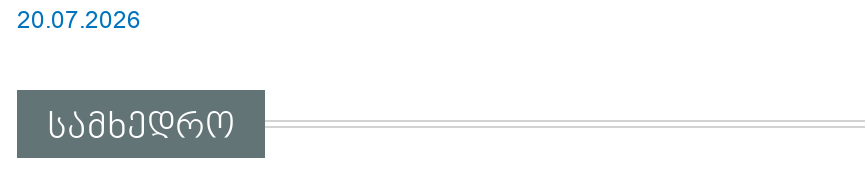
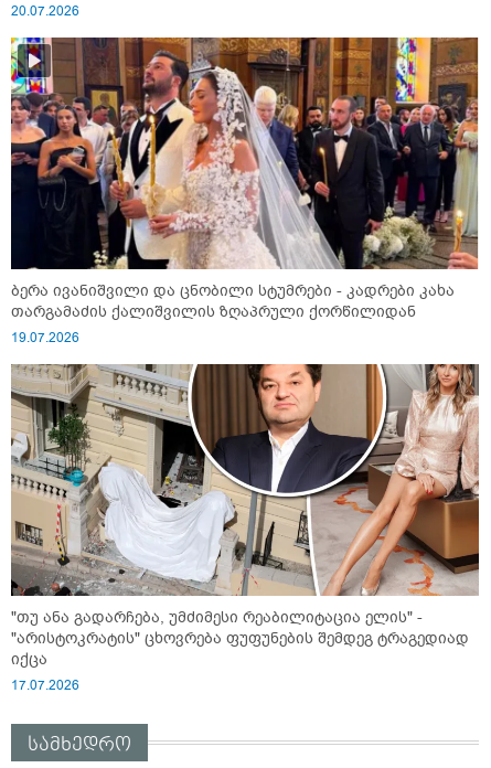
+ [image]
+ ბერა ივანიშვილი და ცნობილი სტუმრები - კადრები კახა
+ თარგამაძის ქალიშვილის ზღაპრული ქორწილიდან
+ 19.07.2026

+ [image]
+ "თუ ანა გადარჩება, უმძიმესი რეაბილიტაცია ელის" -
+ "არისტოკრატის" ცხოვრება ფუფუნების შემდეგ ტრაგედიად
+ იქცა
+ 17.07.2026
